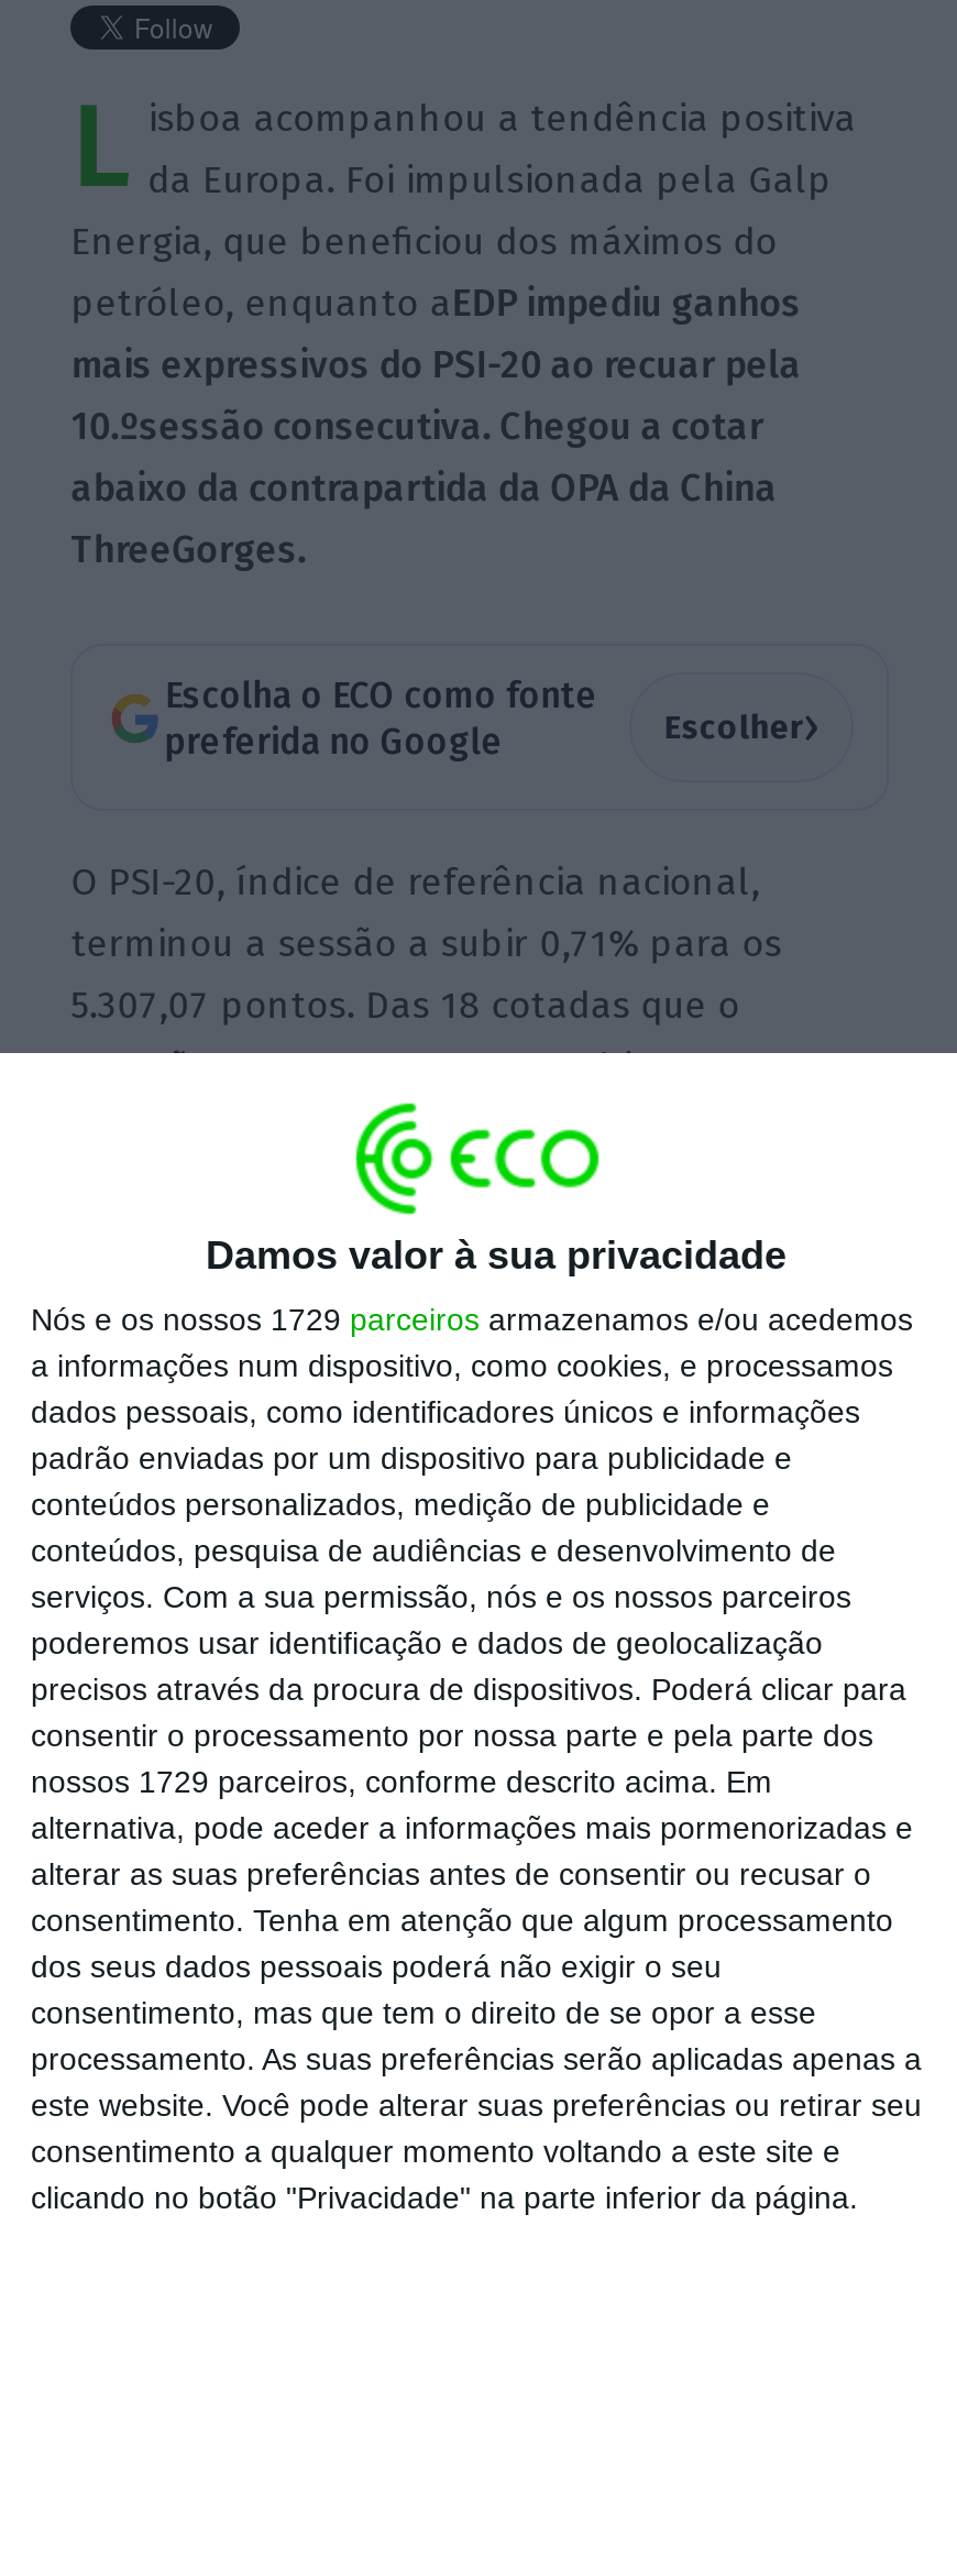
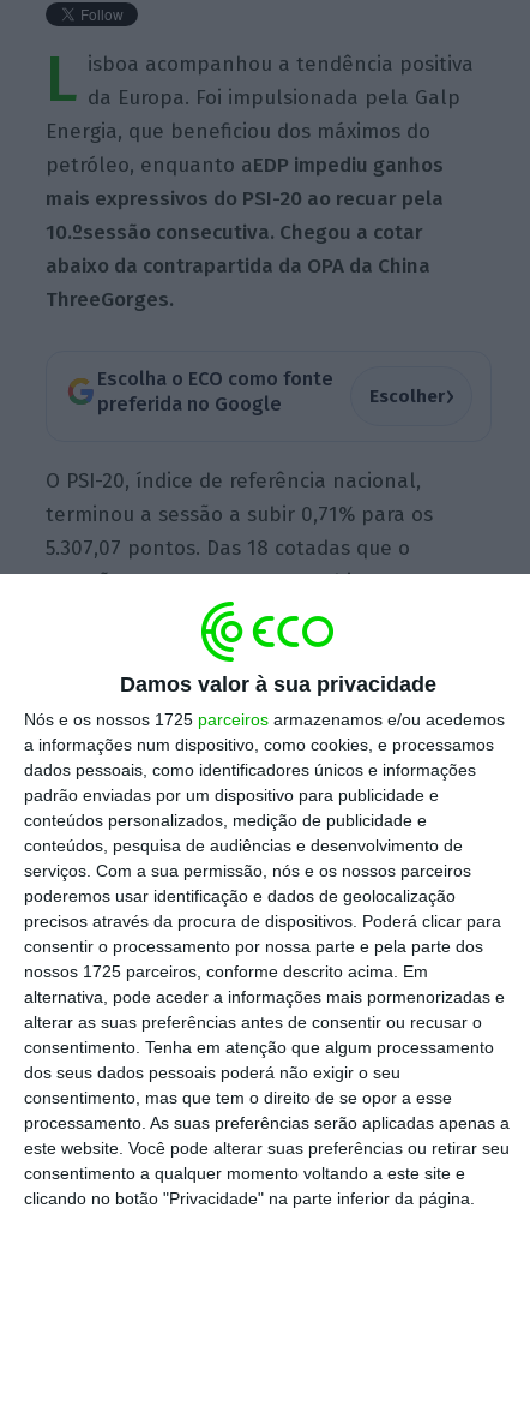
- Nós e os nossos 1729 parceiros armazenamos e/ou acedemos
+ Nós e os nossos 1725 parceiros armazenamos e/ou acedemos

- nossos 1729 parceiros, conforme descrito acima. Em
+ nossos 1725 parceiros, conforme descrito acima. Em
